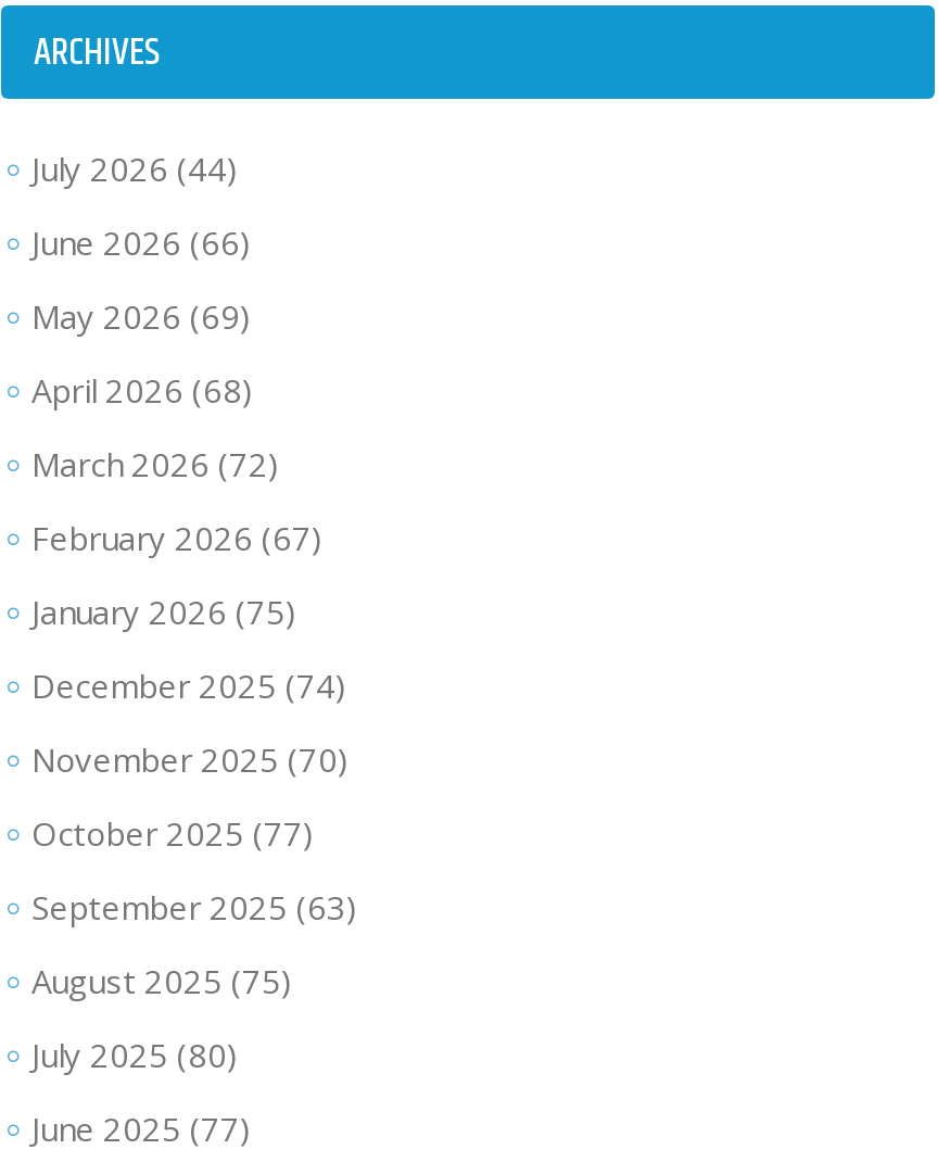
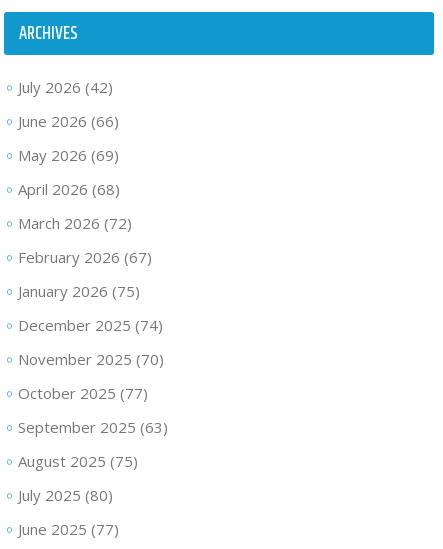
- July 2026 (44)
+ July 2026 (42)
